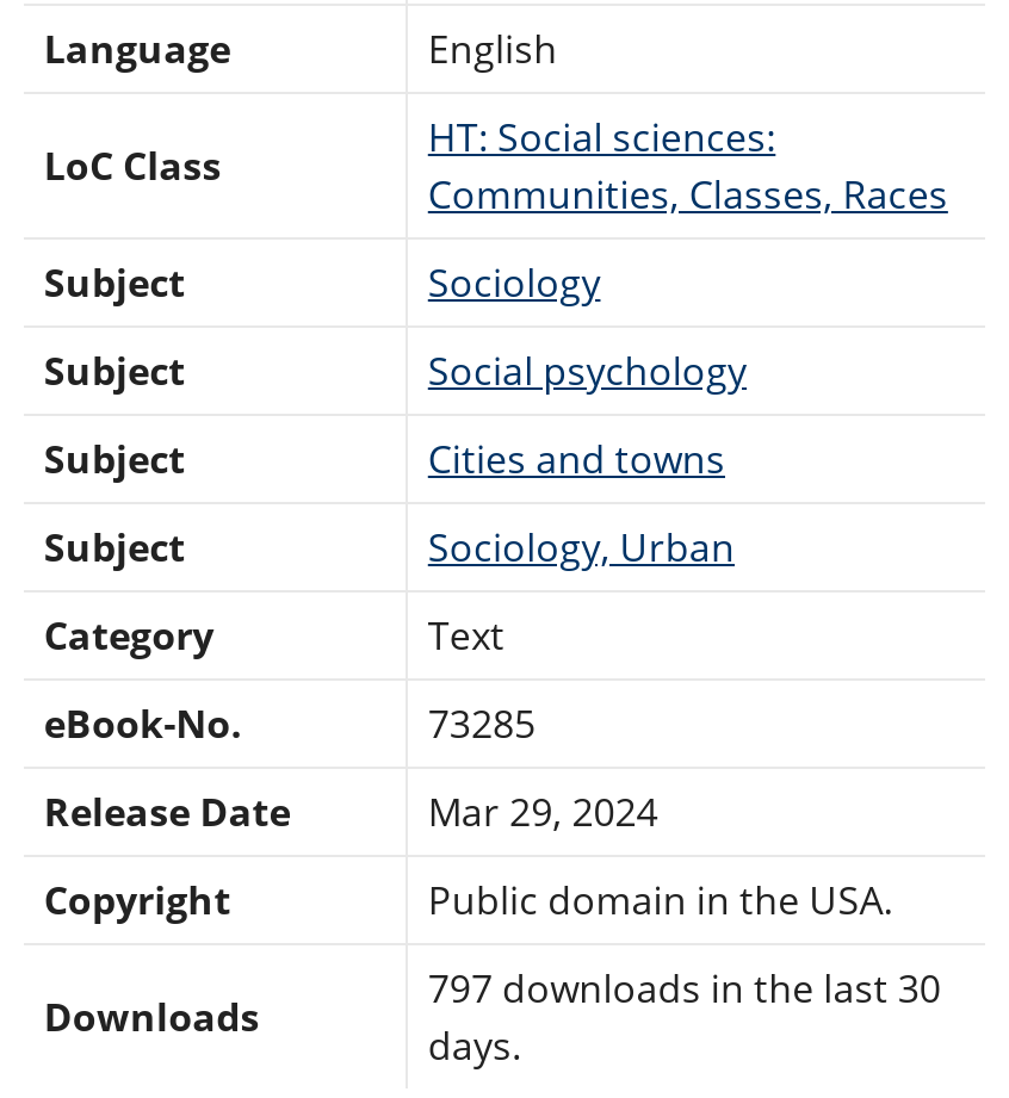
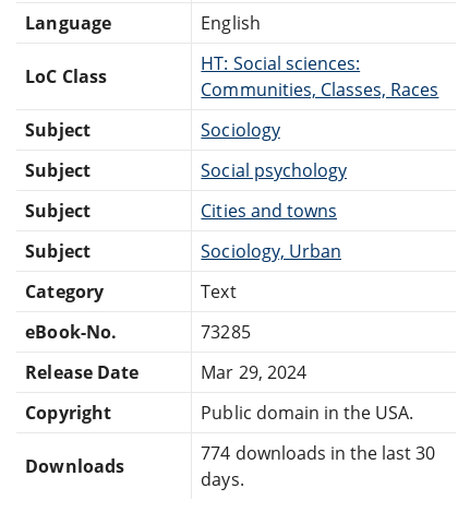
- 797 downloads in the last 30
+ 774 downloads in the last 30
